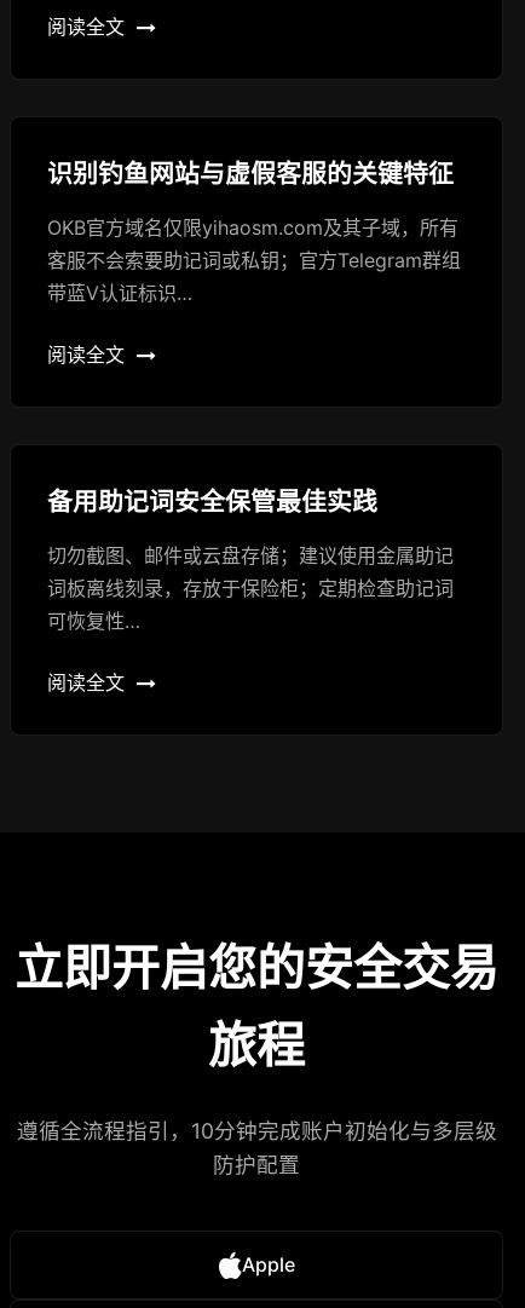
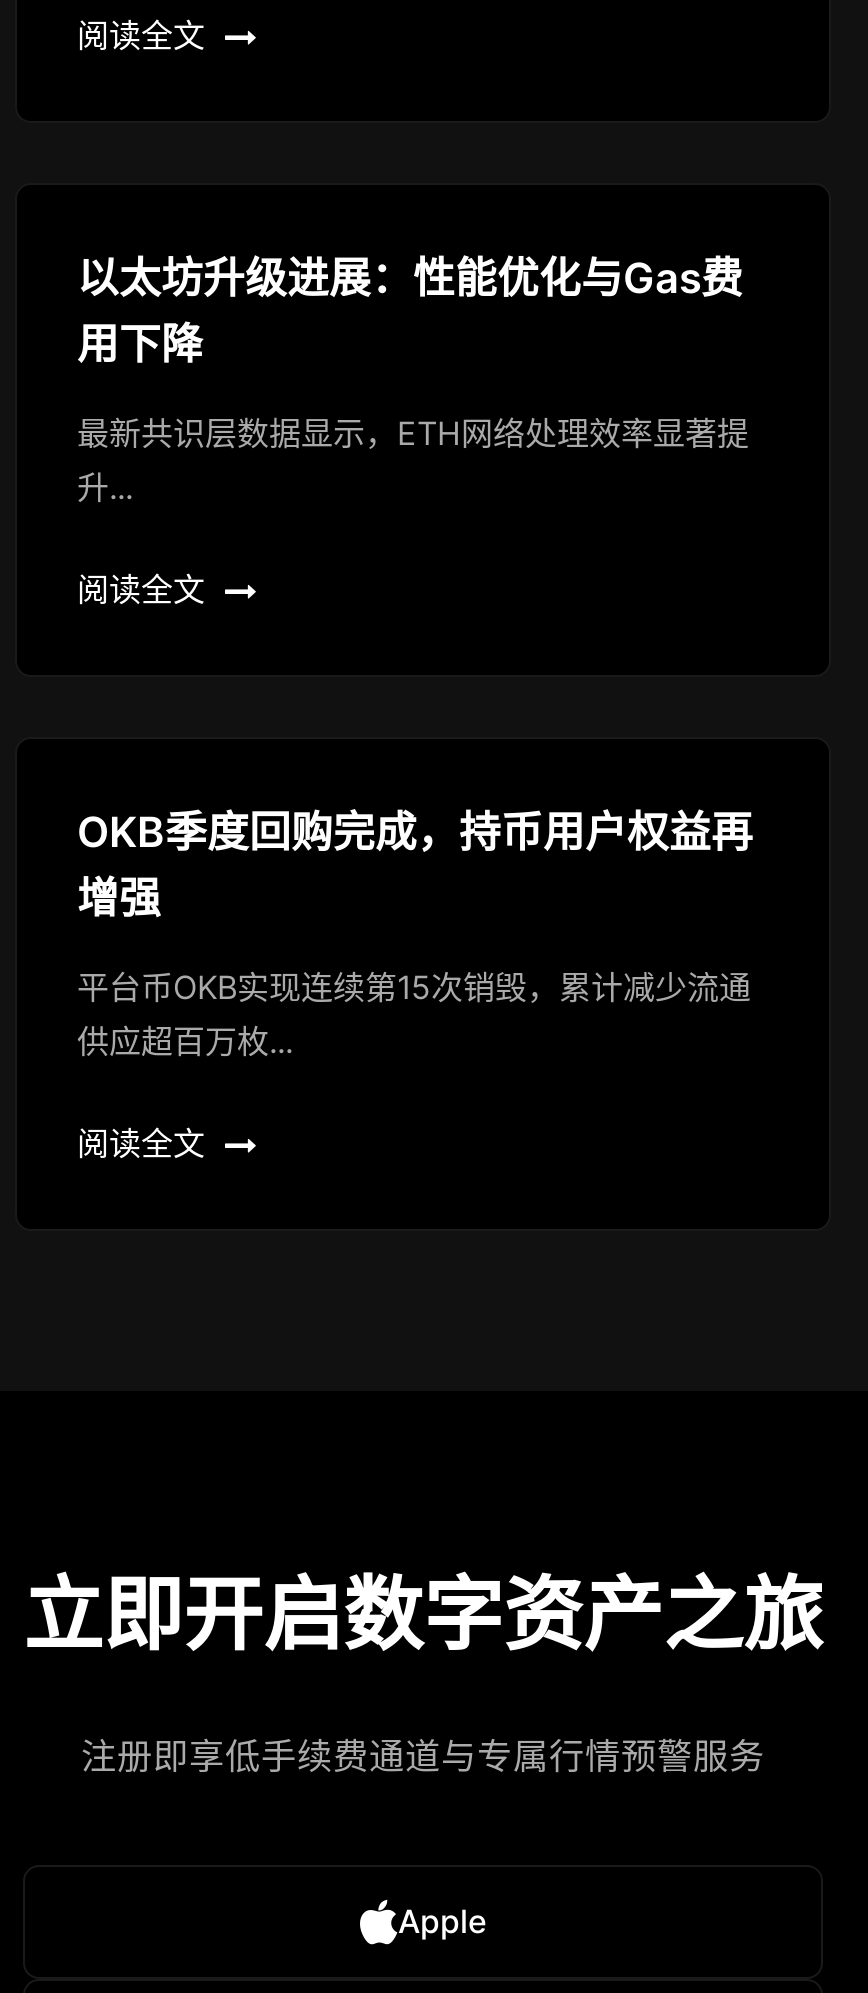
- 识别钓鱼网站与虚假客服的关键特征
+ 以太坊升级进展：性能优化与Gas费
+ 用下降

- OKB官方域名仅限yihaosm.com及其子域，所有
- 客服不会索要助记词或私钥；官方Telegram群组
- 带蓝V认证标识…
+ 最新共识层数据显示，ETH网络处理效率显著提
+ 升...

- 备用助记词安全保管最佳实践
+ OKB季度回购完成，持币用户权益再
+ 增强

- 切勿截图、邮件或云盘存储；建议使用金属助记
- 词板离线刻录，存放于保险柜；定期检查助记词
- 可恢复性…
+ 平台币OKB实现连续第15次销毁，累计减少流通
+ 供应超百万枚...

- 立即开启您的安全交易
- 旅程
+ 立即开启数字资产之旅

- 遵循全流程指引，10分钟完成账户初始化与多层级
- 防护配置
+ 注册即享低手续费通道与专属行情预警服务
